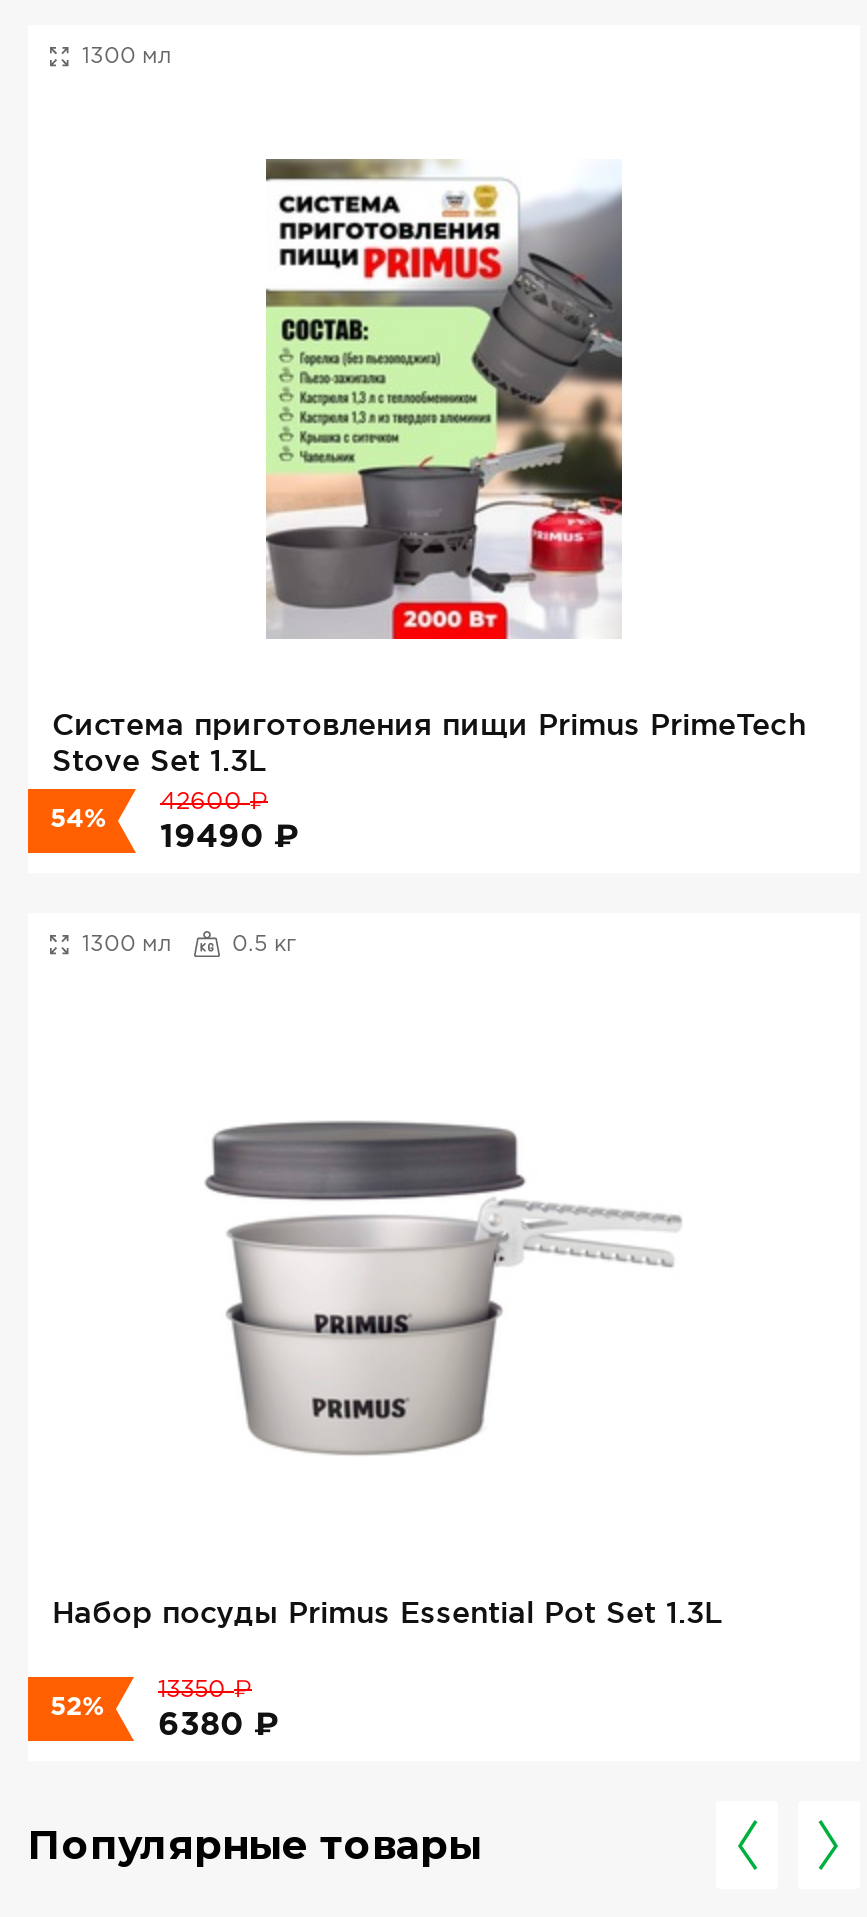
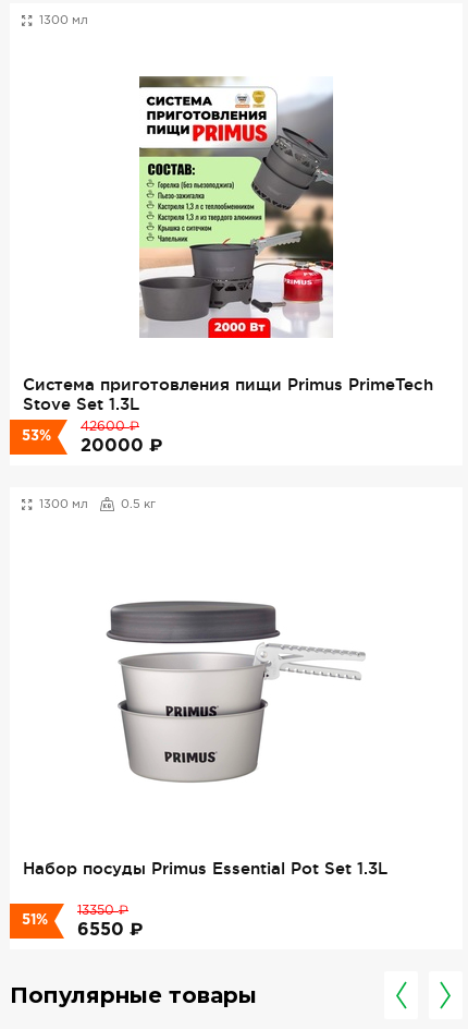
- 54%
+ 53%

- 19490 ₽
+ 20000 ₽

- 52%
+ 51%

- 6380 ₽
+ 6550 ₽
